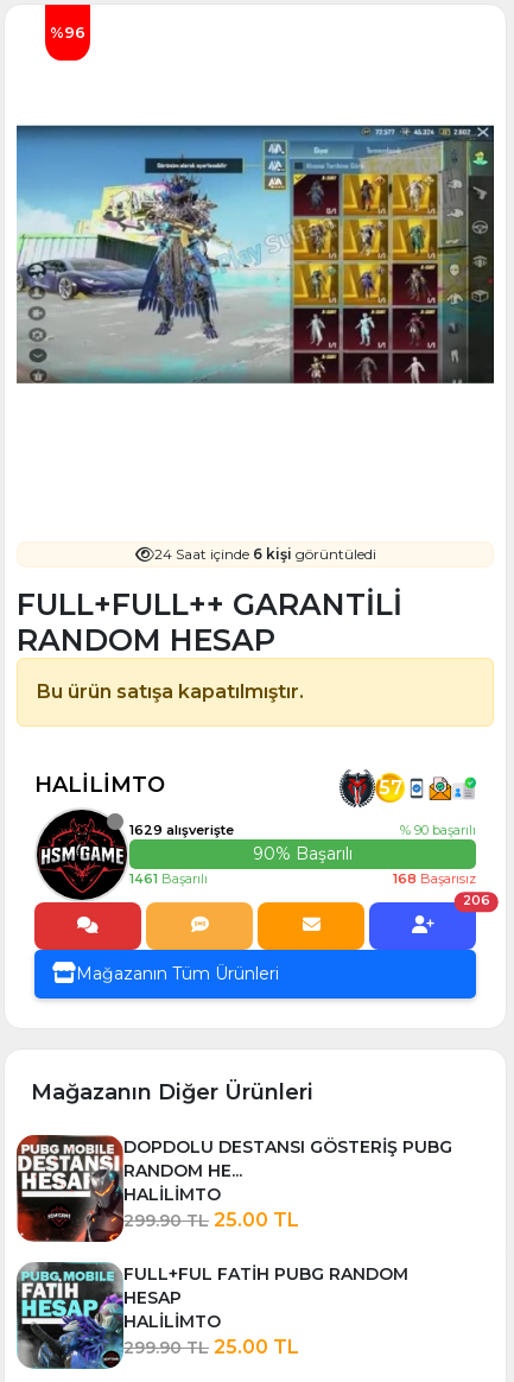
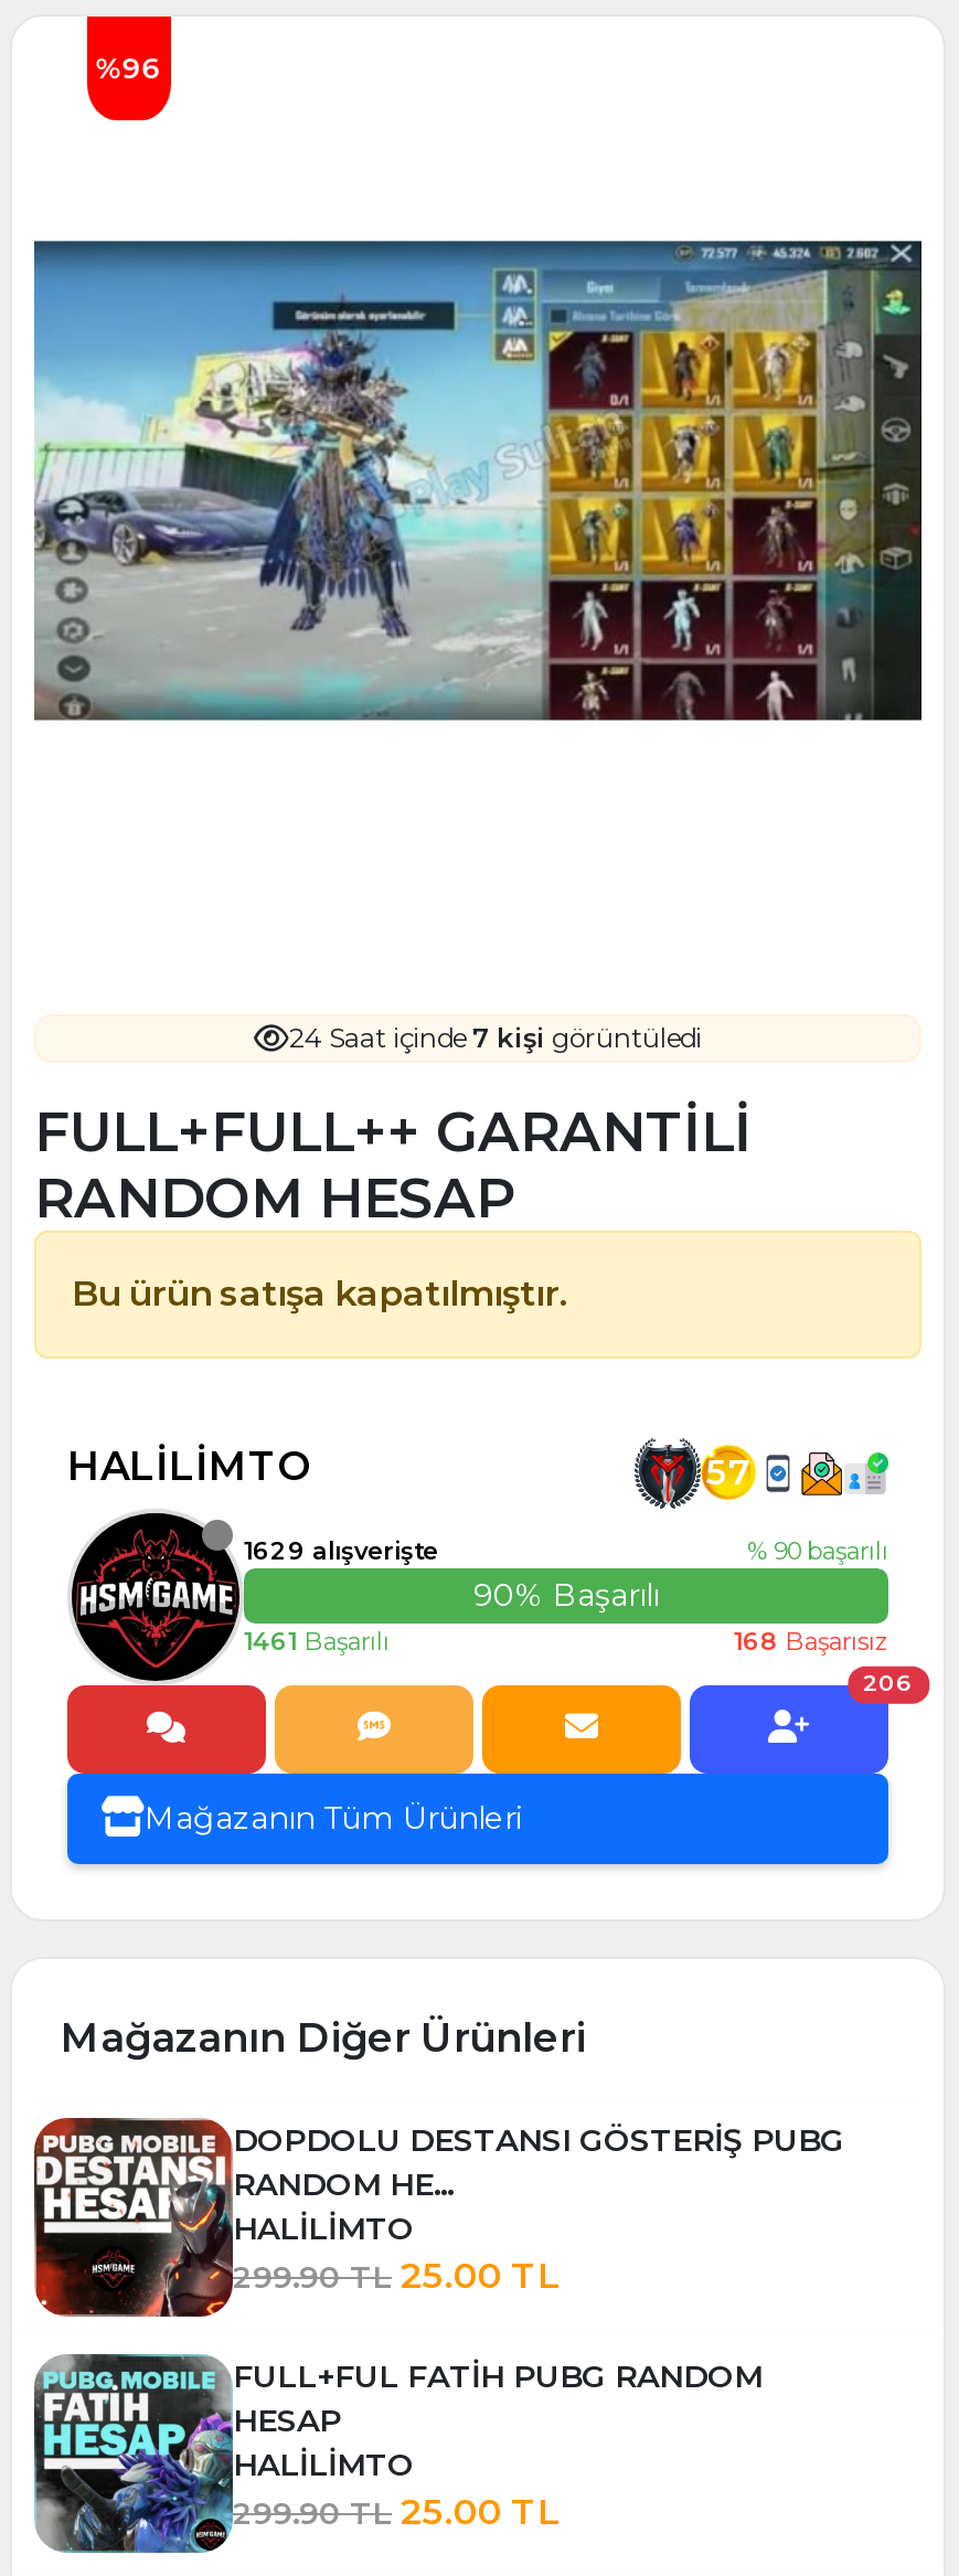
- 24 Saat içinde 6 kişi görüntüledi
+ 24 Saat içinde 7 kişi görüntüledi
